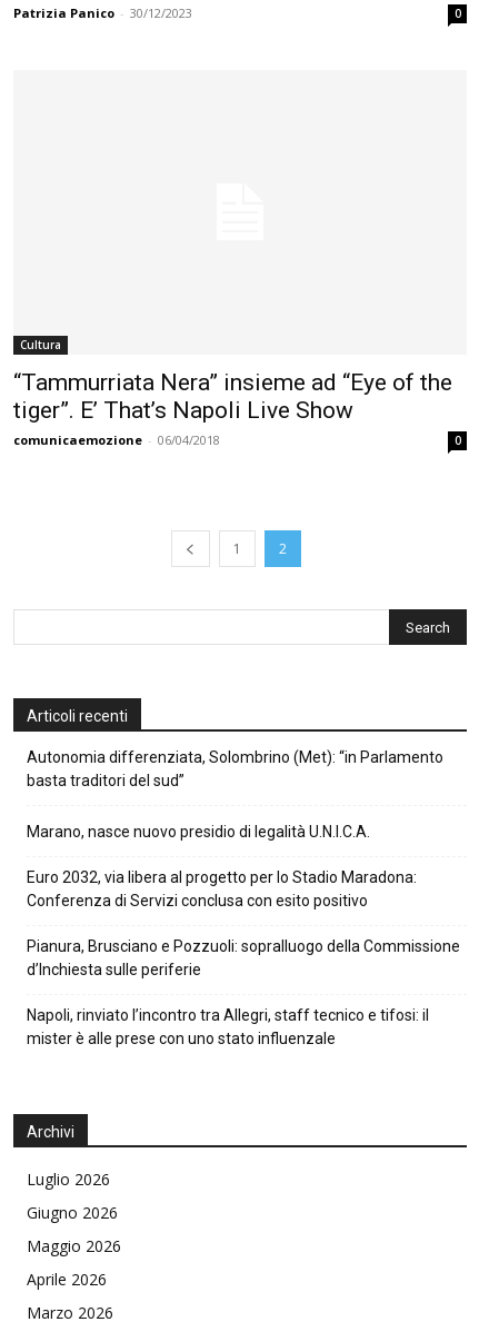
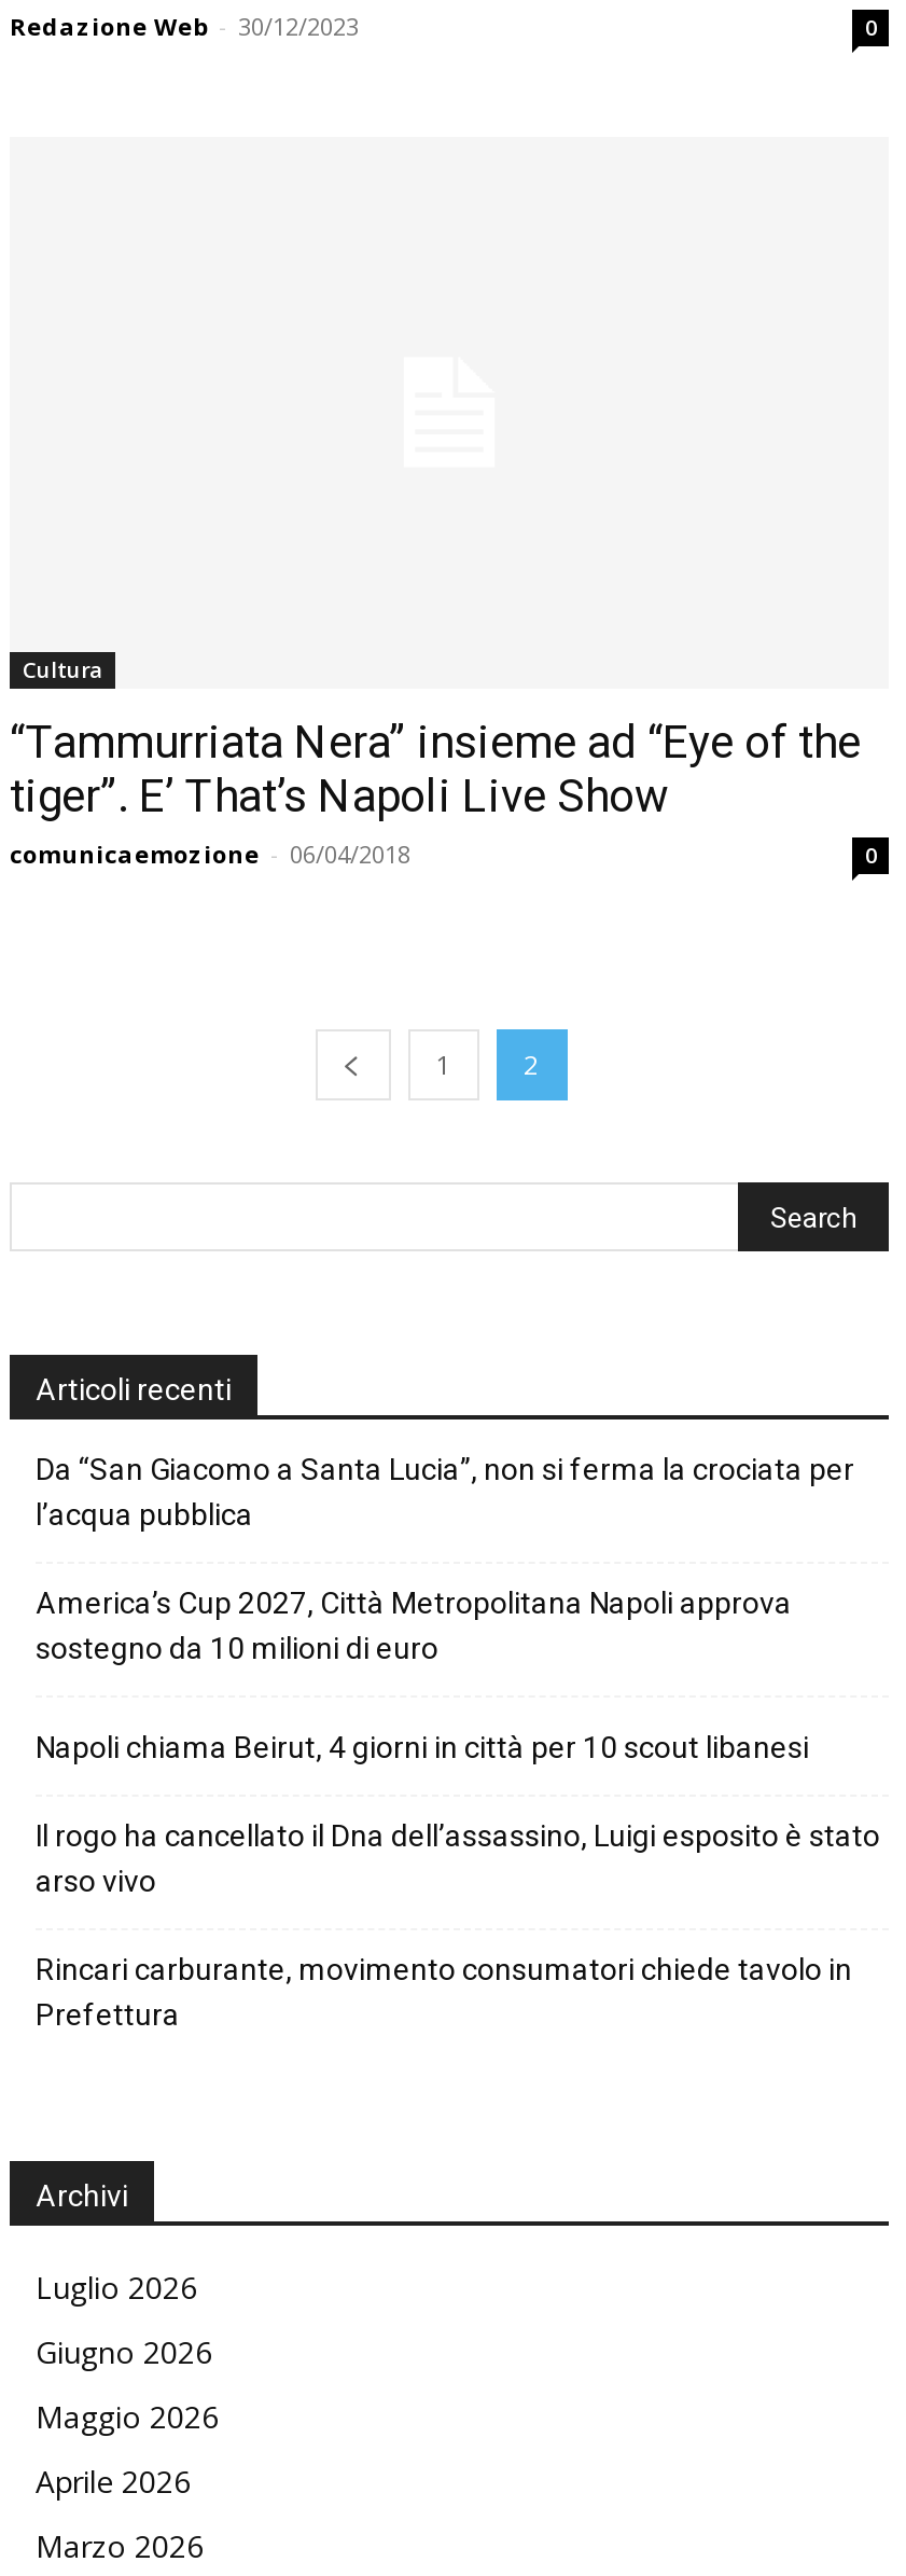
- Patrizia Panico - 30/12/2023
+ Redazione Web - 30/12/2023

- Autonomia differenziata, Solombrino (Met): “in Parlamento
- basta traditori del sud”
+ Da “San Giacomo a Santa Lucia”, non si ferma la crociata per
+ l’acqua pubblica

- Marano, nasce nuovo presidio di legalità U.N.I.C.A.
+ America’s Cup 2027, Città Metropolitana Napoli approva
+ sostegno da 10 milioni di euro

- Euro 2032, via libera al progetto per lo Stadio Maradona:
- Conferenza di Servizi conclusa con esito positivo
+ Napoli chiama Beirut, 4 giorni in città per 10 scout libanesi

- Pianura, Brusciano e Pozzuoli: sopralluogo della Commissione
- d’Inchiesta sulle periferie
+ Il rogo ha cancellato il Dna dell’assassino, Luigi esposito è stato
+ arso vivo

- Napoli, rinviato l’incontro tra Allegri, staff tecnico e tifosi: il
- mister è alle prese con uno stato influenzale
+ Rincari carburante, movimento consumatori chiede tavolo in
+ Prefettura
